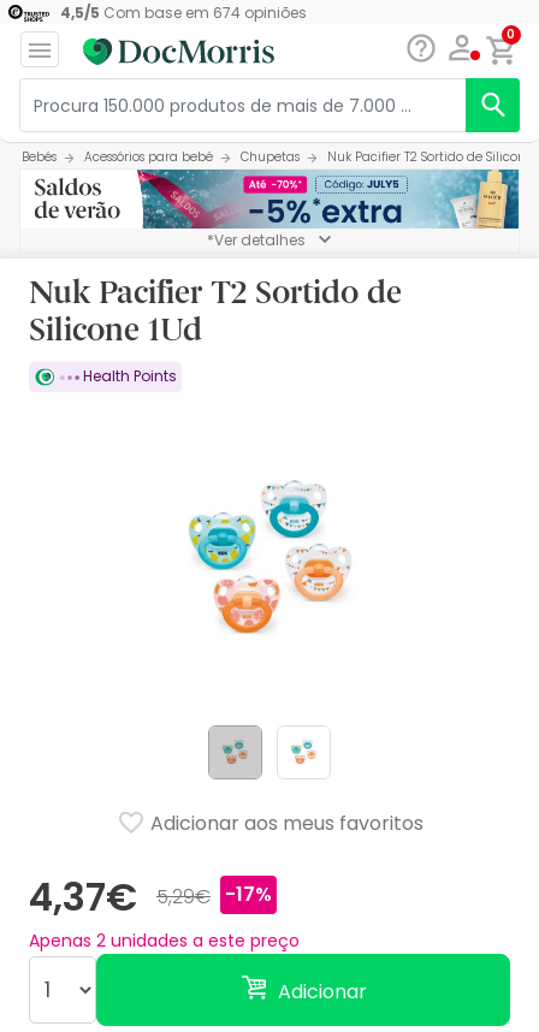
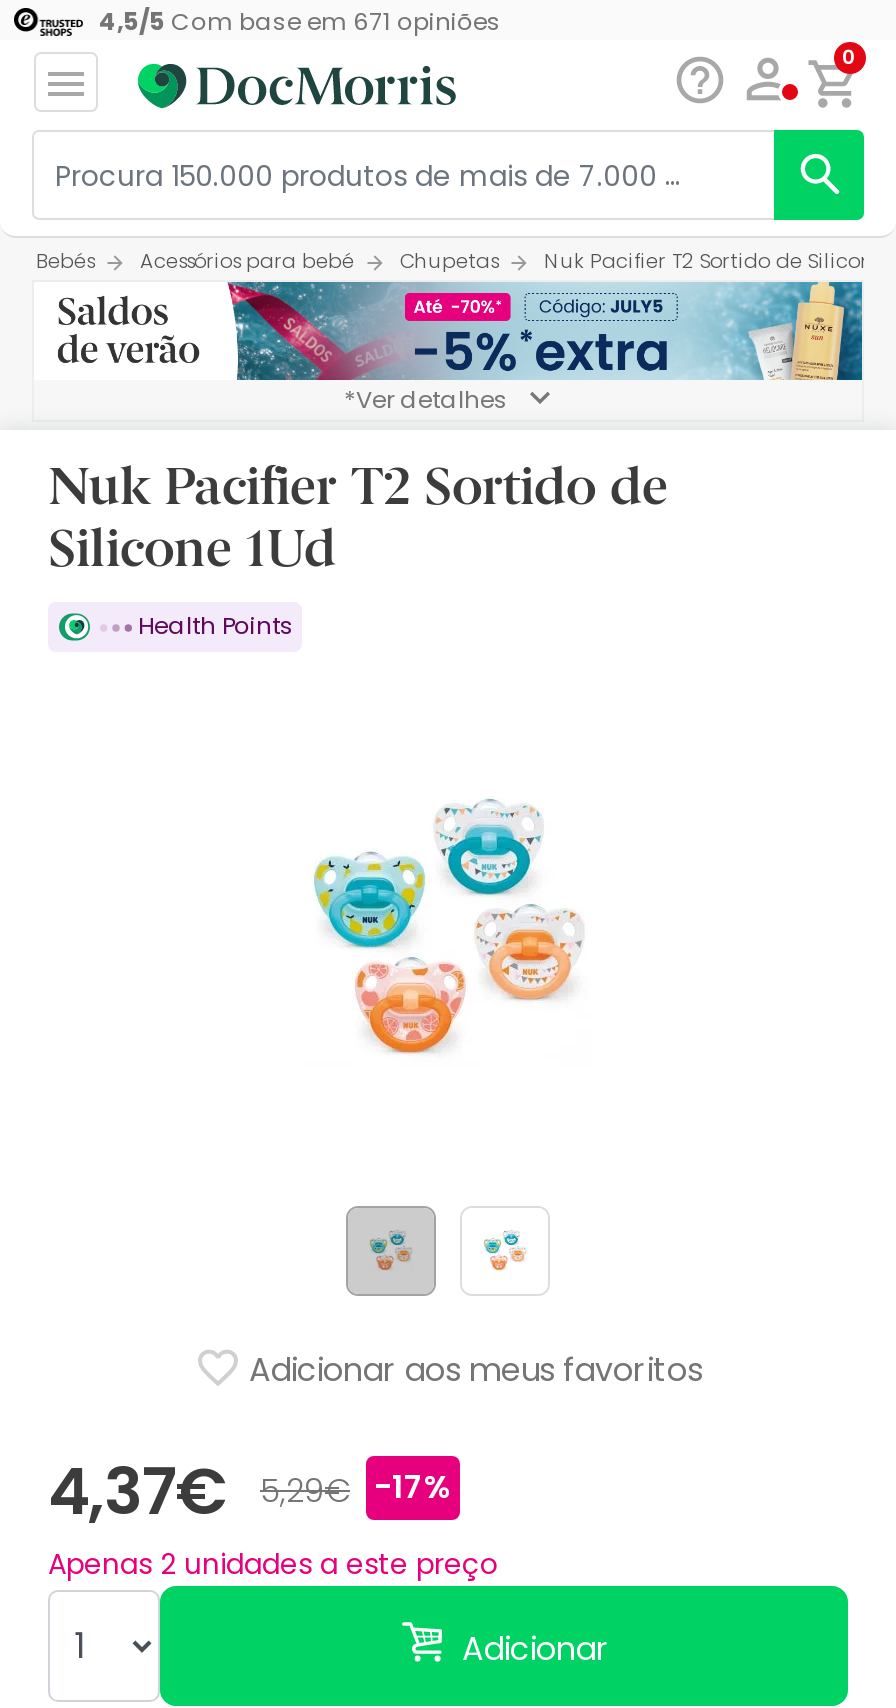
- 4,5/5 Com base em 674 opiniões
+ 4,5/5 Com base em 671 opiniões
